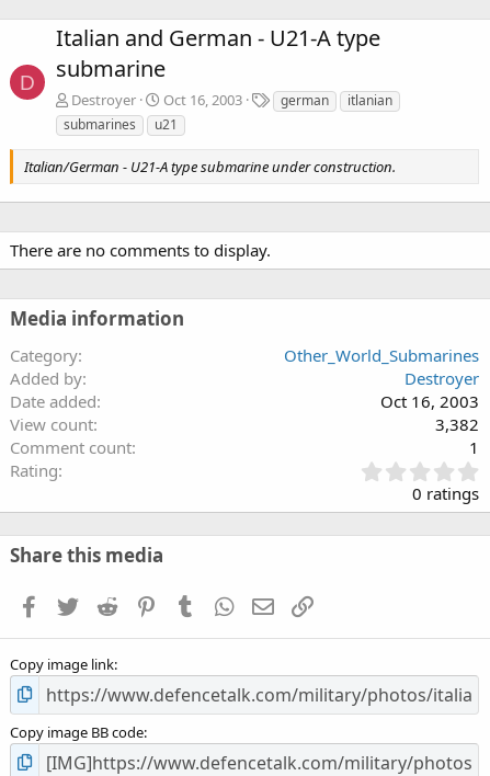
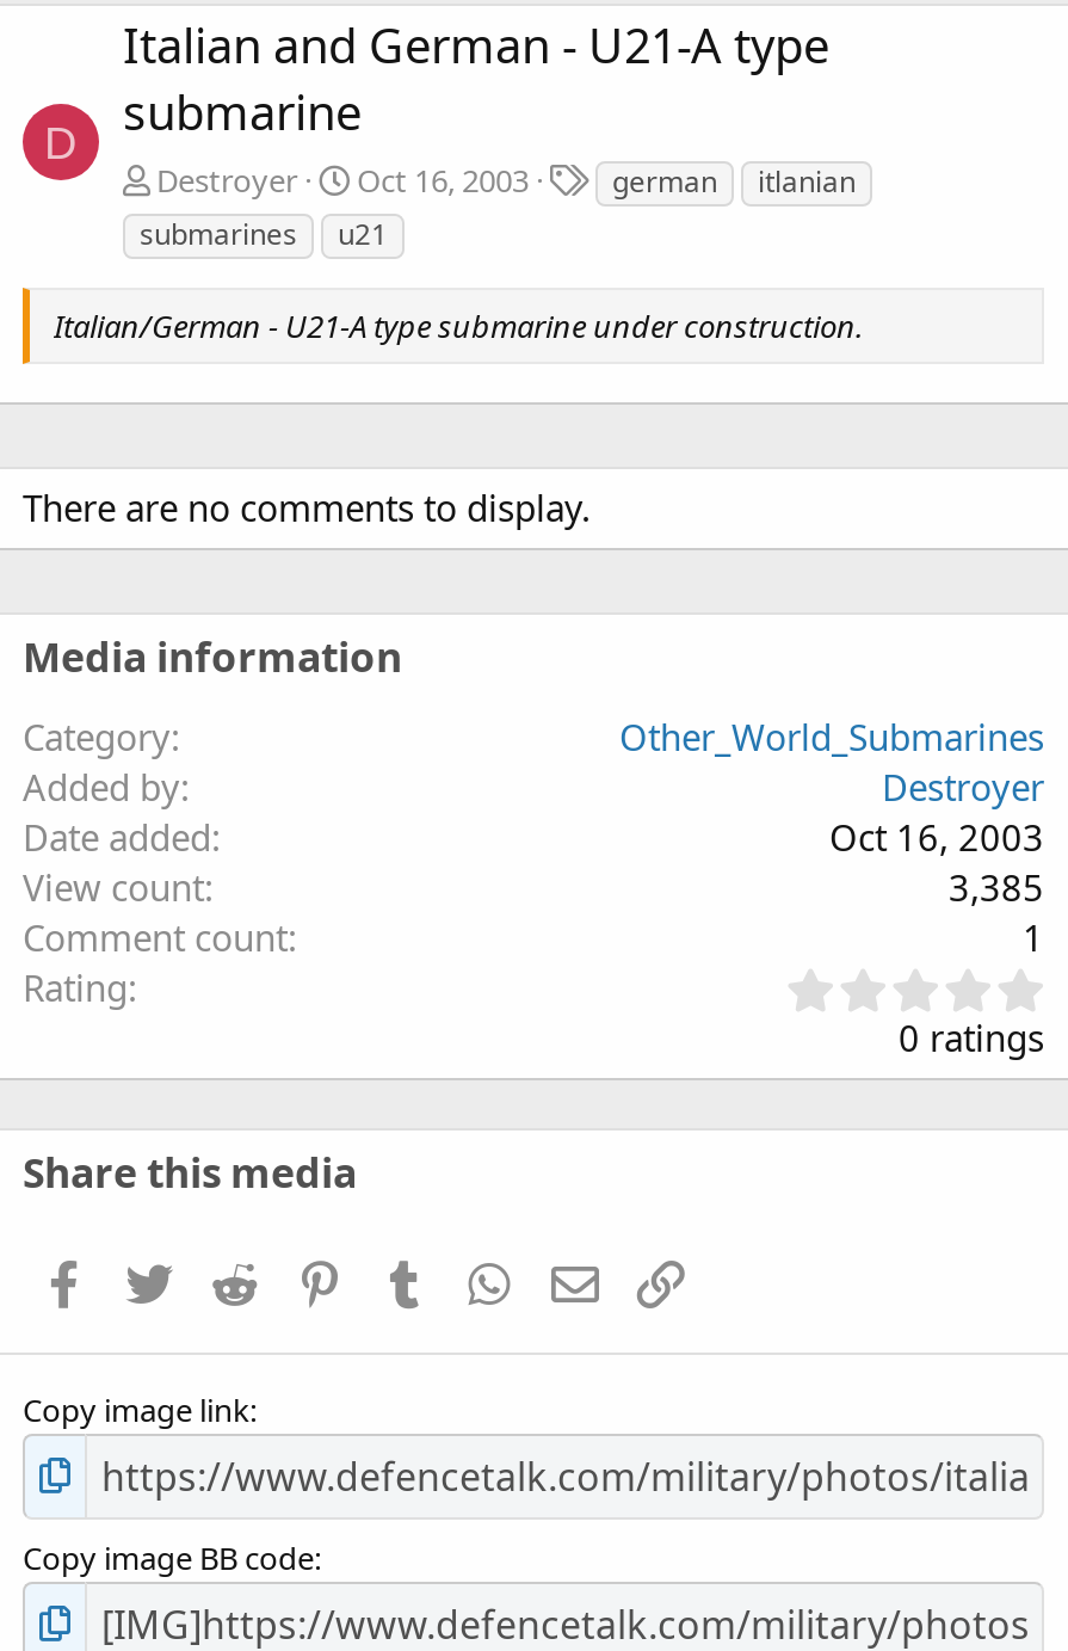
- 3,382
+ 3,385
